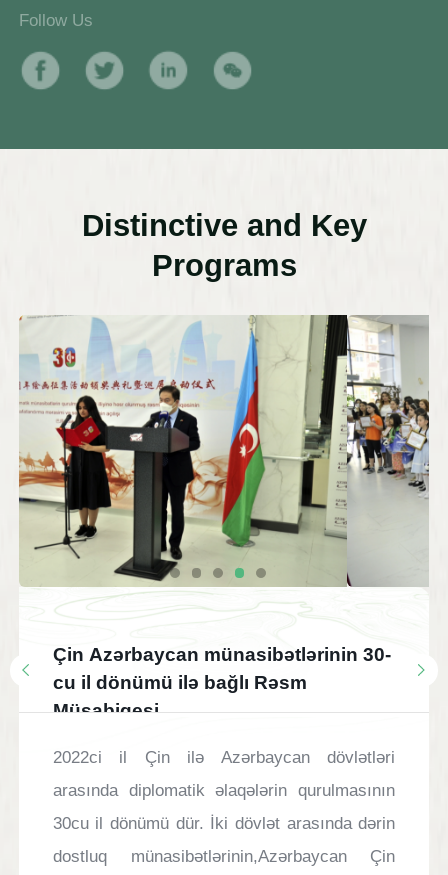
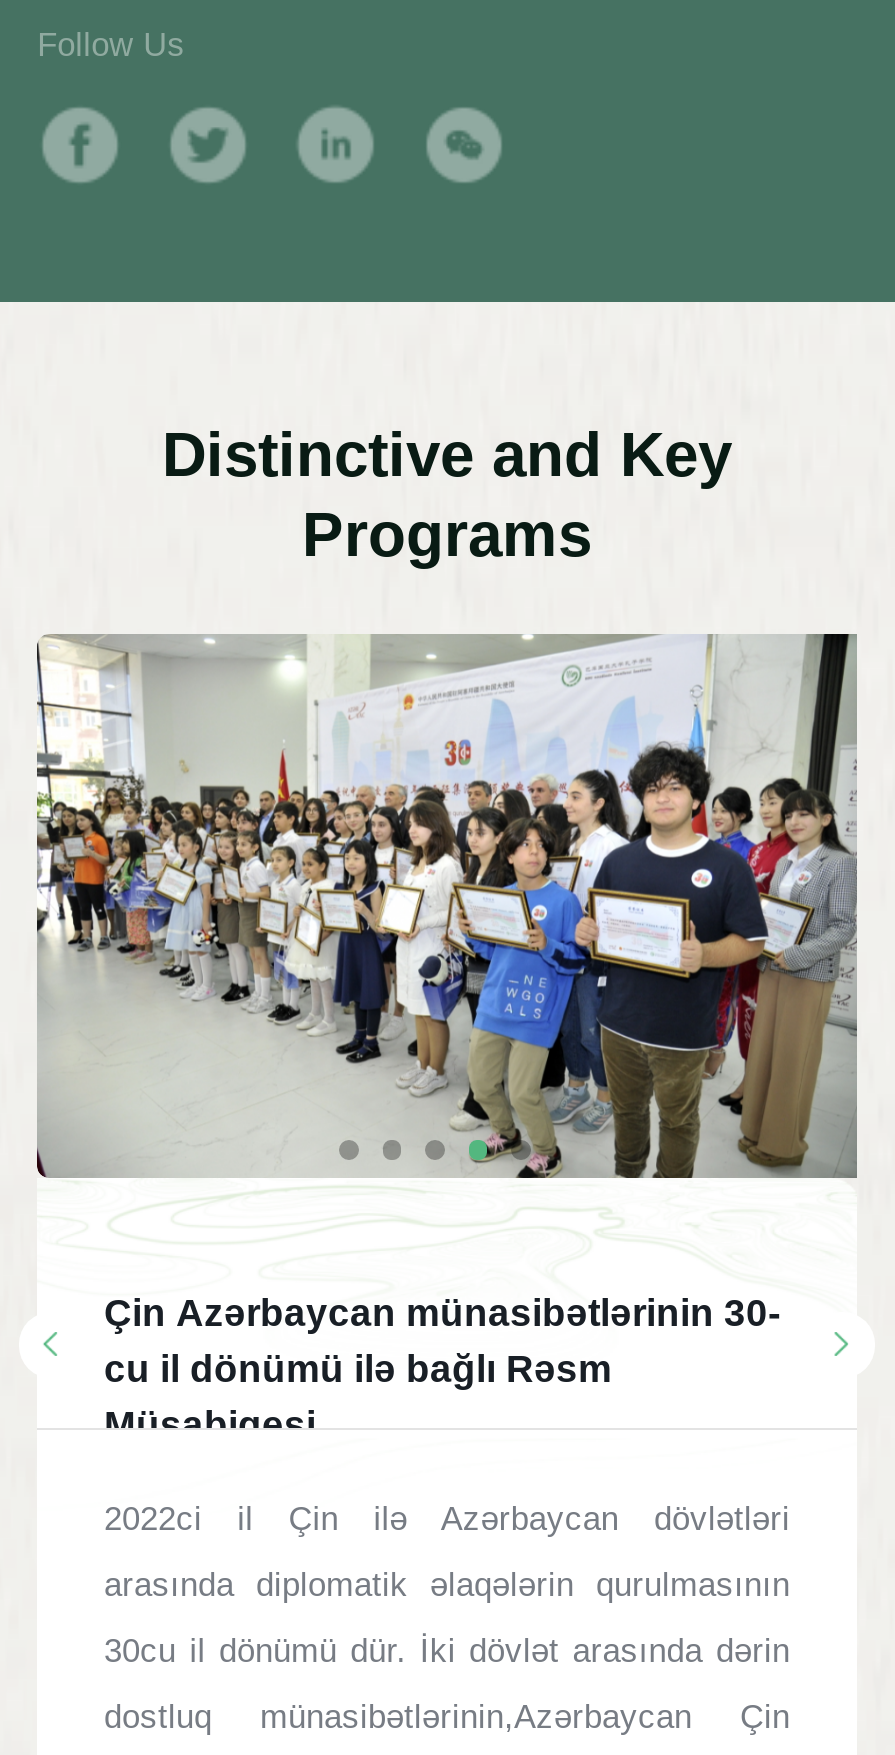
- [image]
+ [image]
